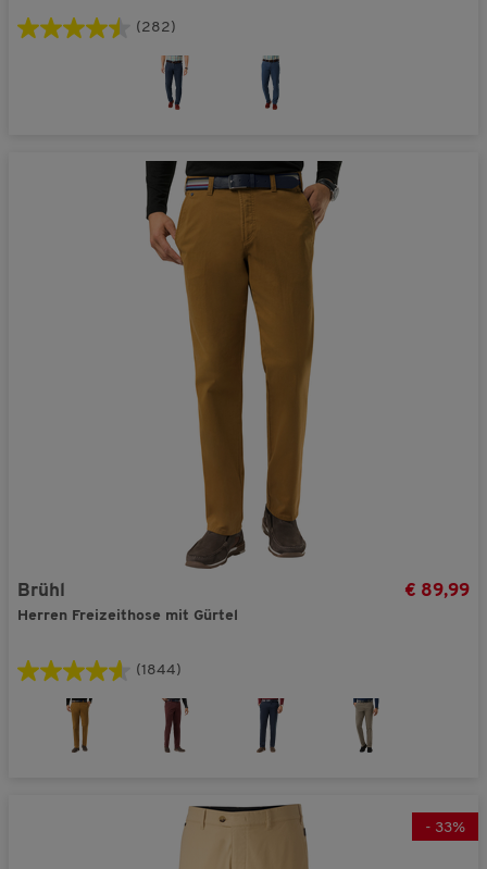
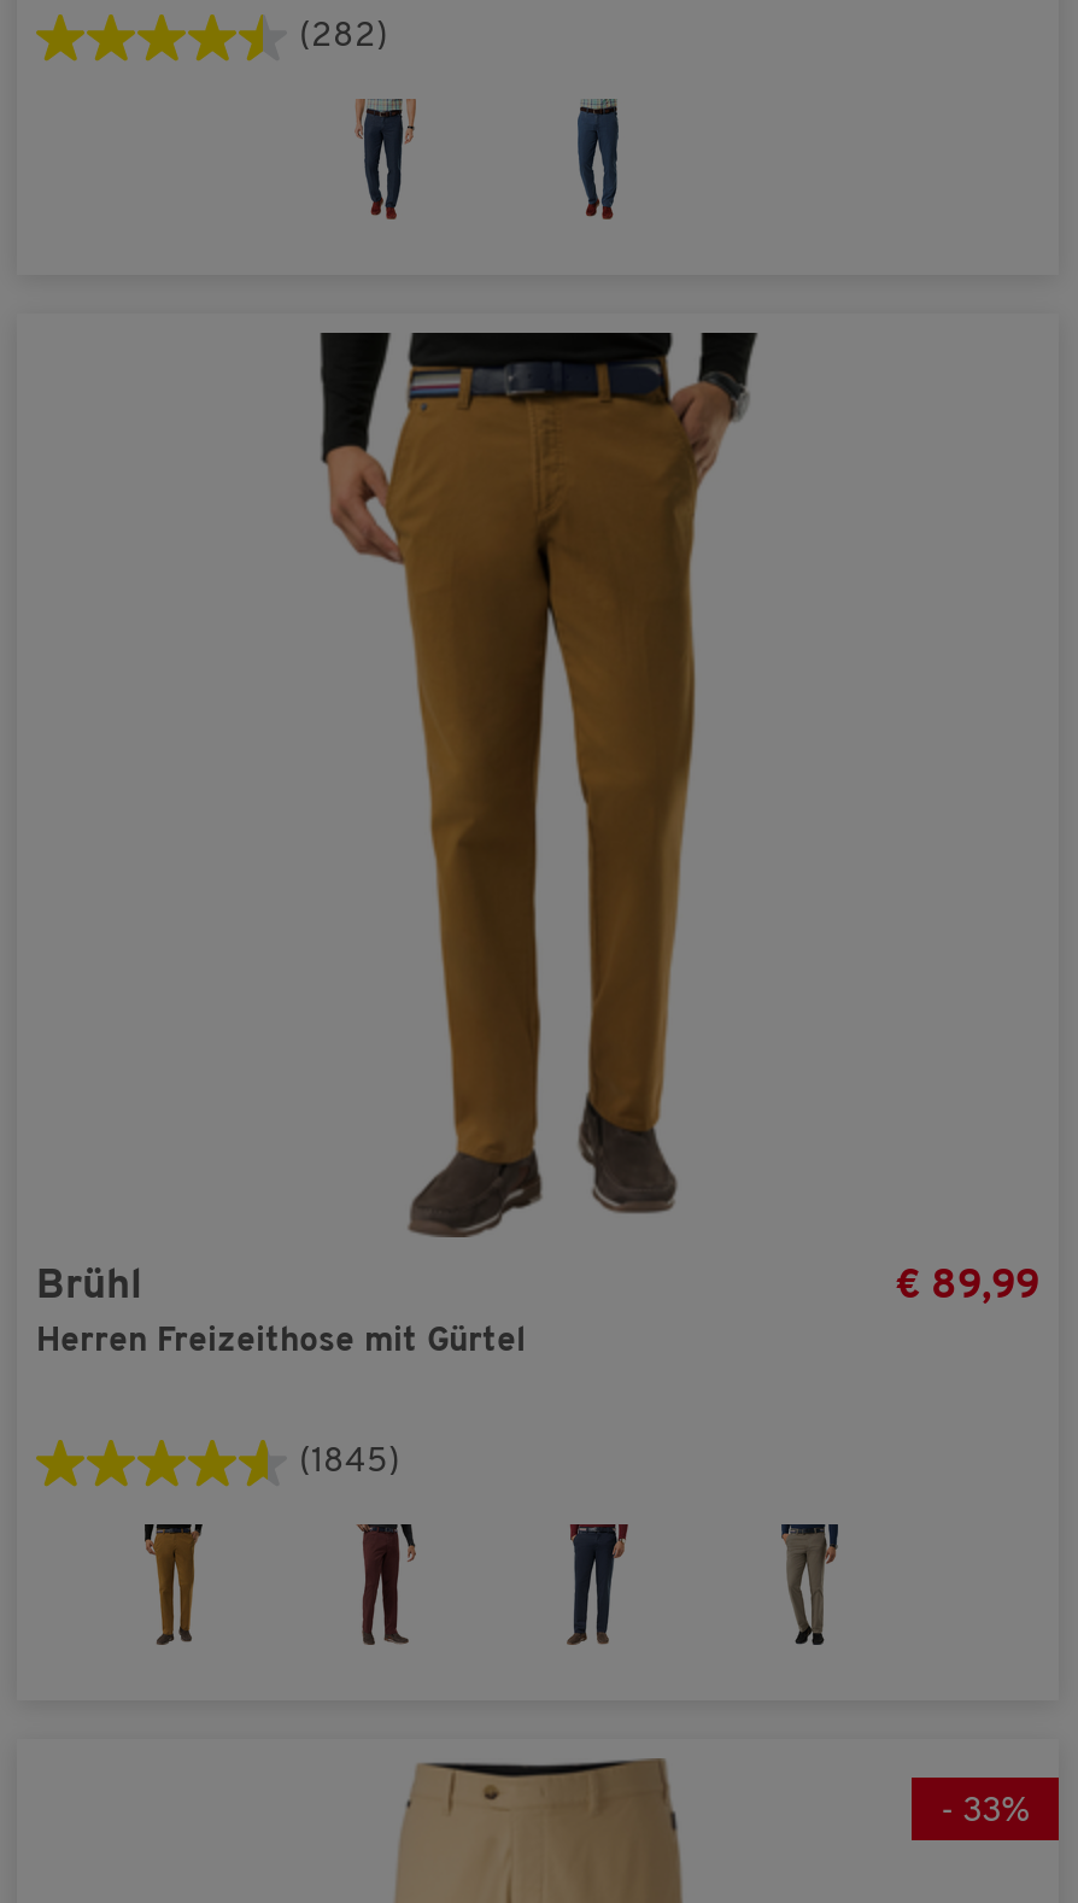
- (1844)
+ (1845)
